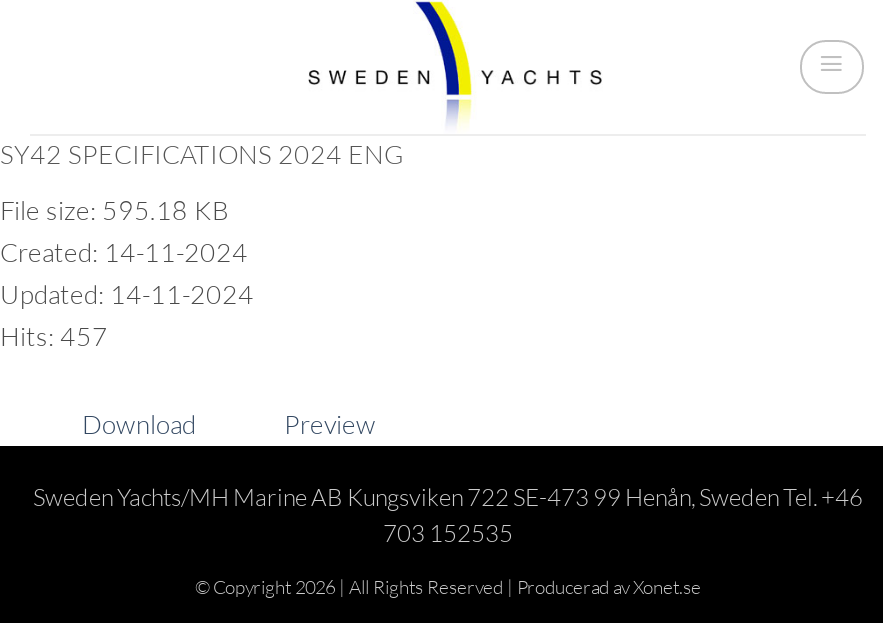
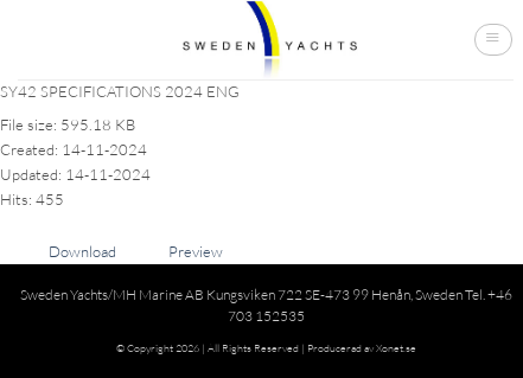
- Hits: 457
+ Hits: 455
